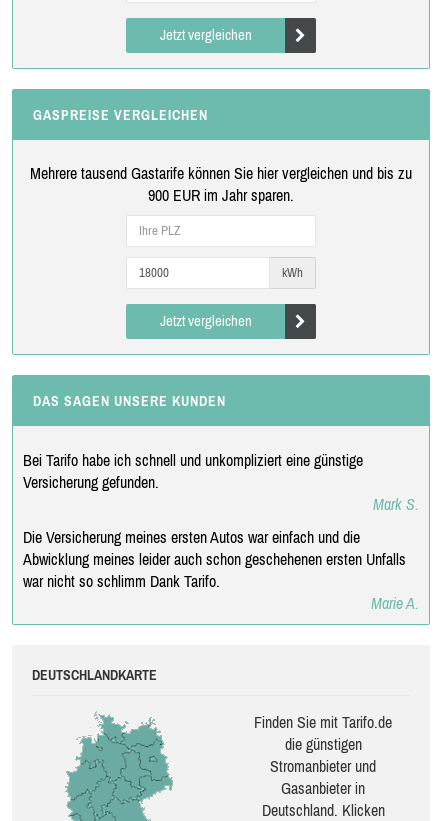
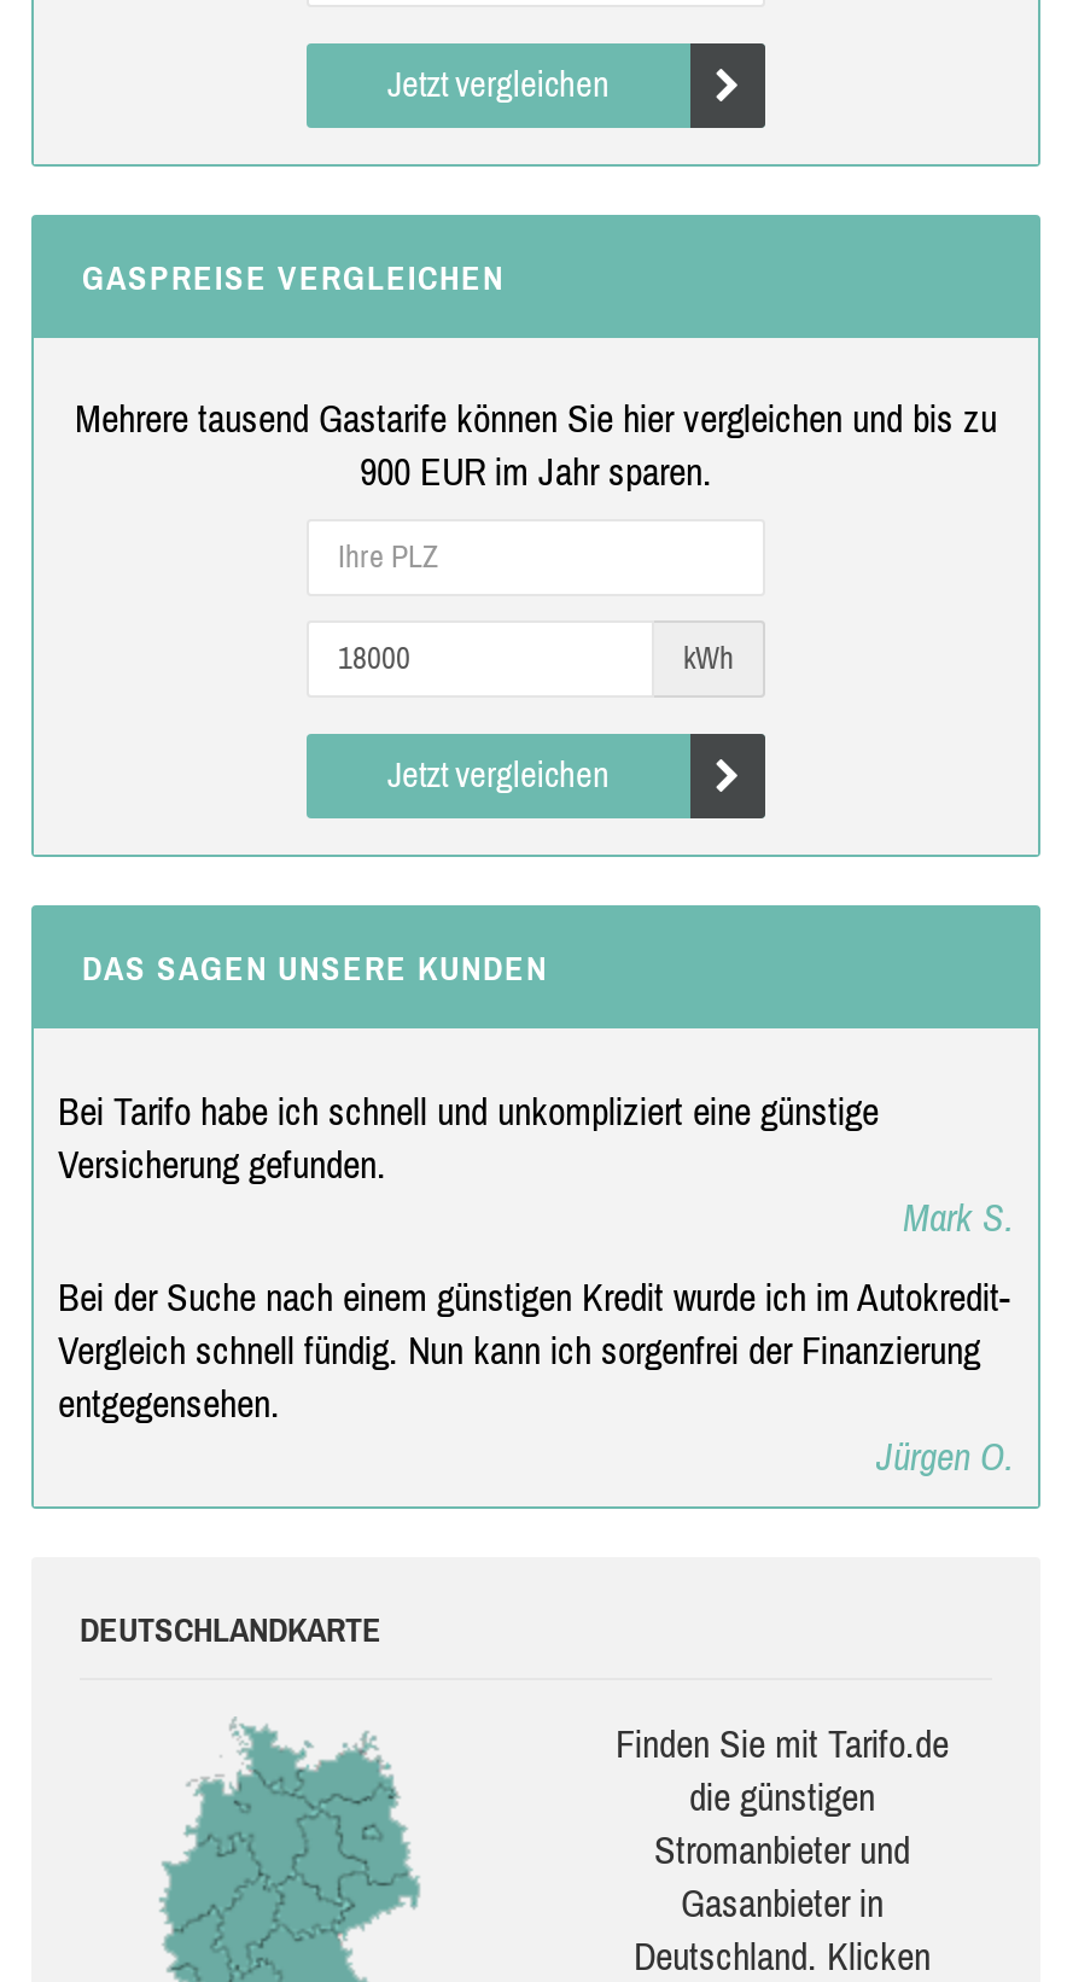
- Die Versicherung meines ersten Autos war einfach und die
- Abwicklung meines leider auch schon geschehenen ersten Unfalls
- war nicht so schlimm Dank Tarifo.
- Marie A.
+ Bei der Suche nach einem günstigen Kredit wurde ich im Autokredit-
+ Vergleich schnell fündig. Nun kann ich sorgenfrei der Finanzierung
+ entgegensehen.
+ Jürgen O.
